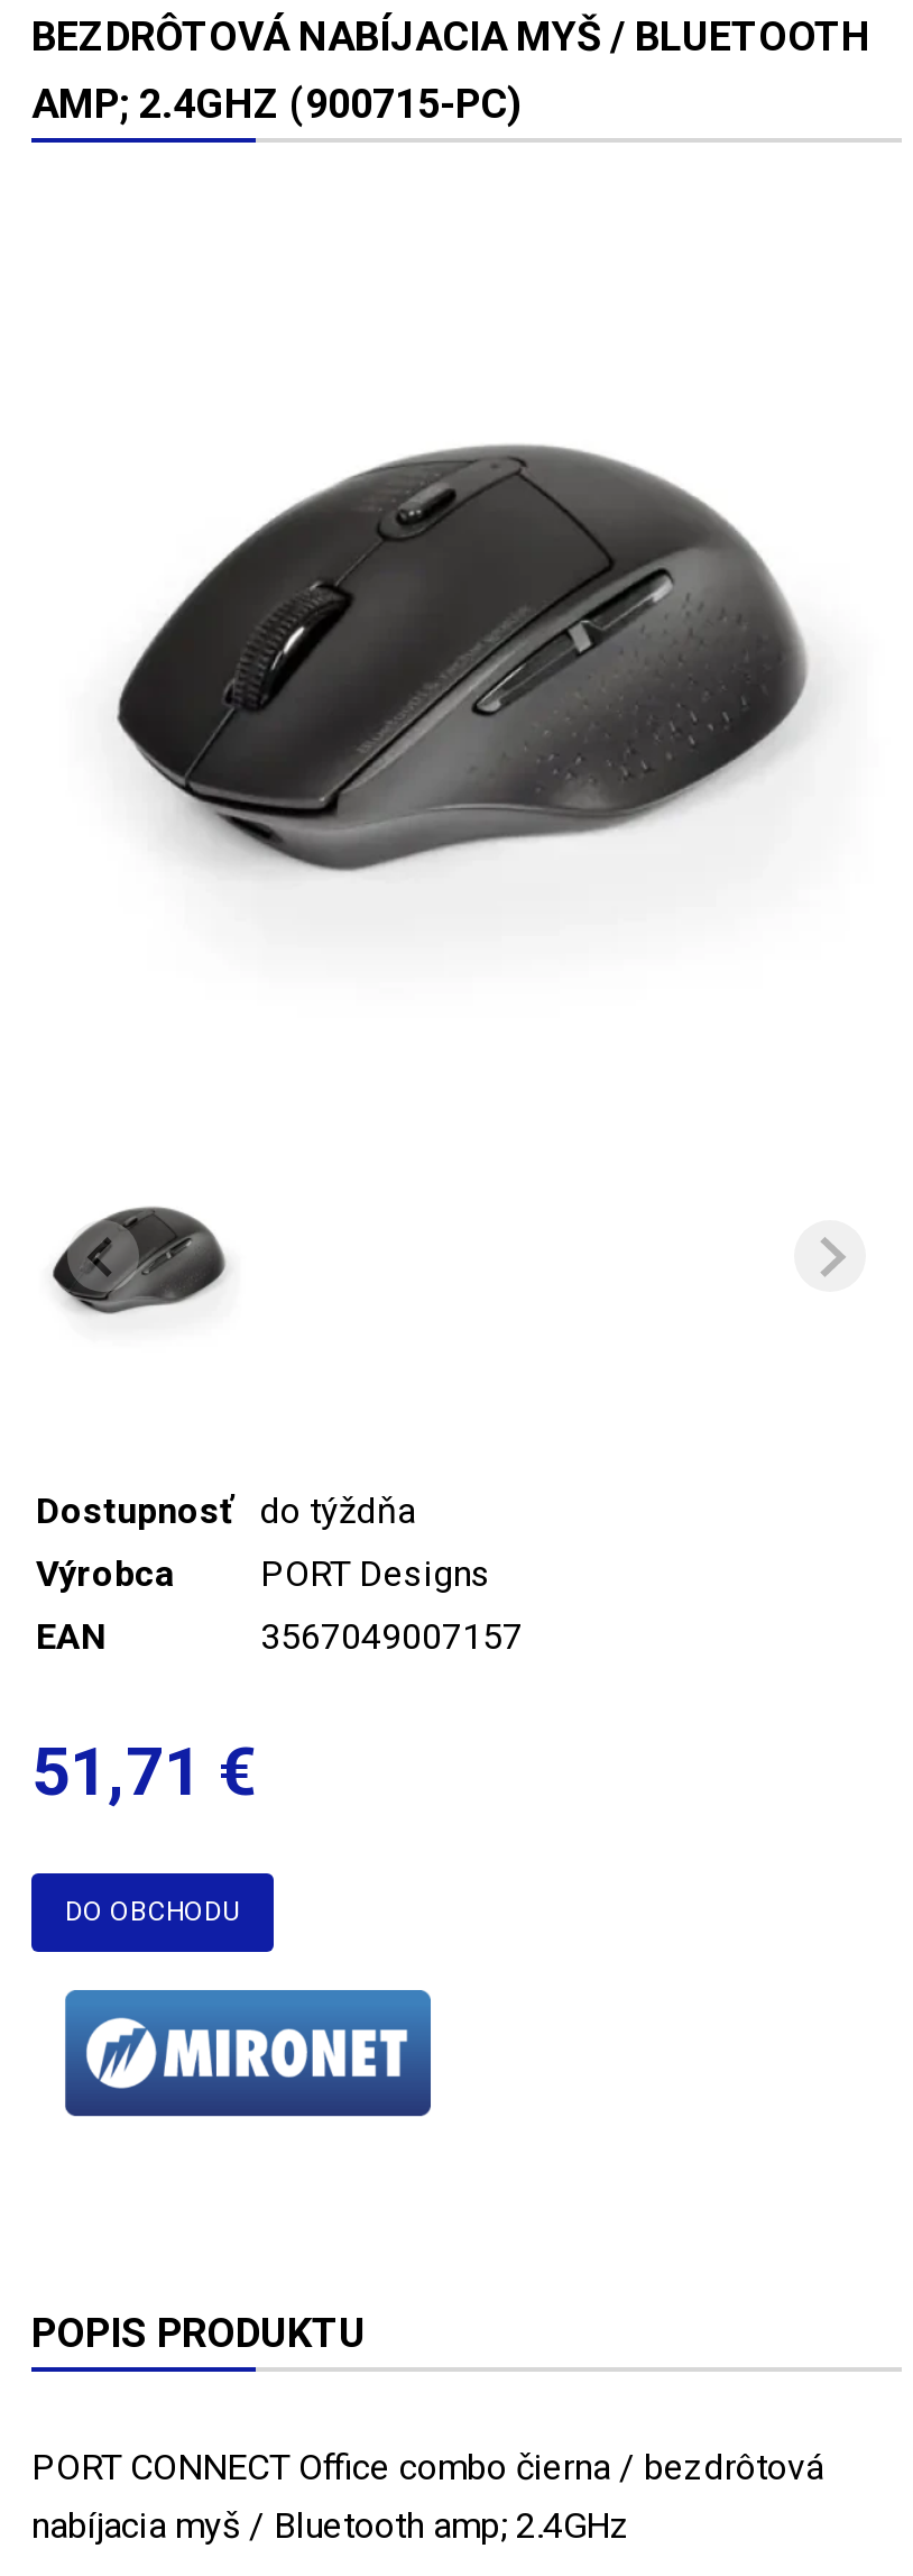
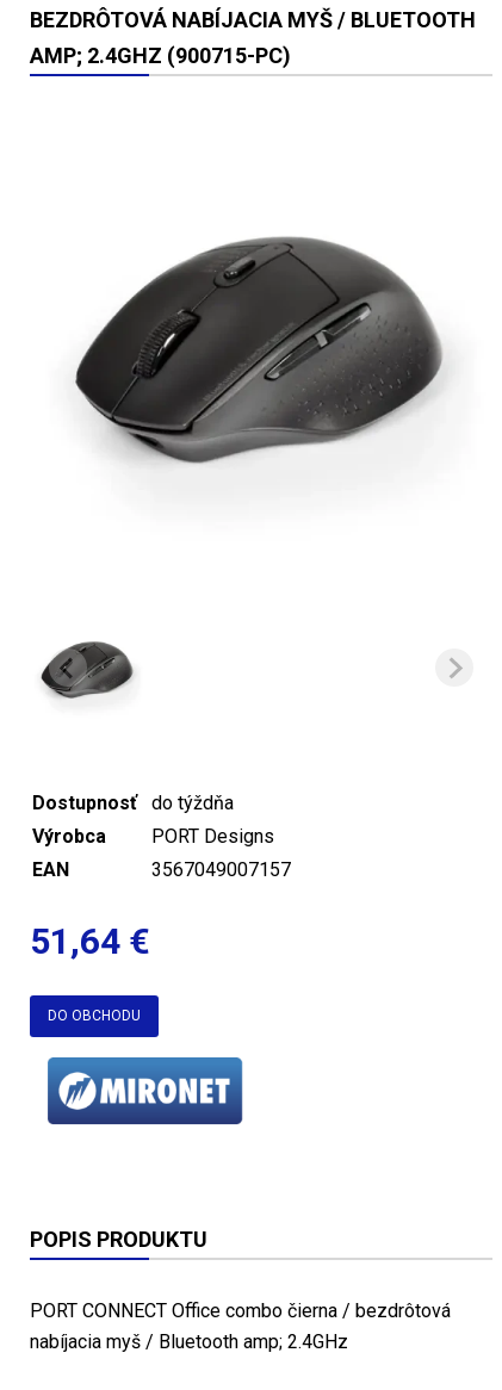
- 51,71 €
+ 51,64 €
